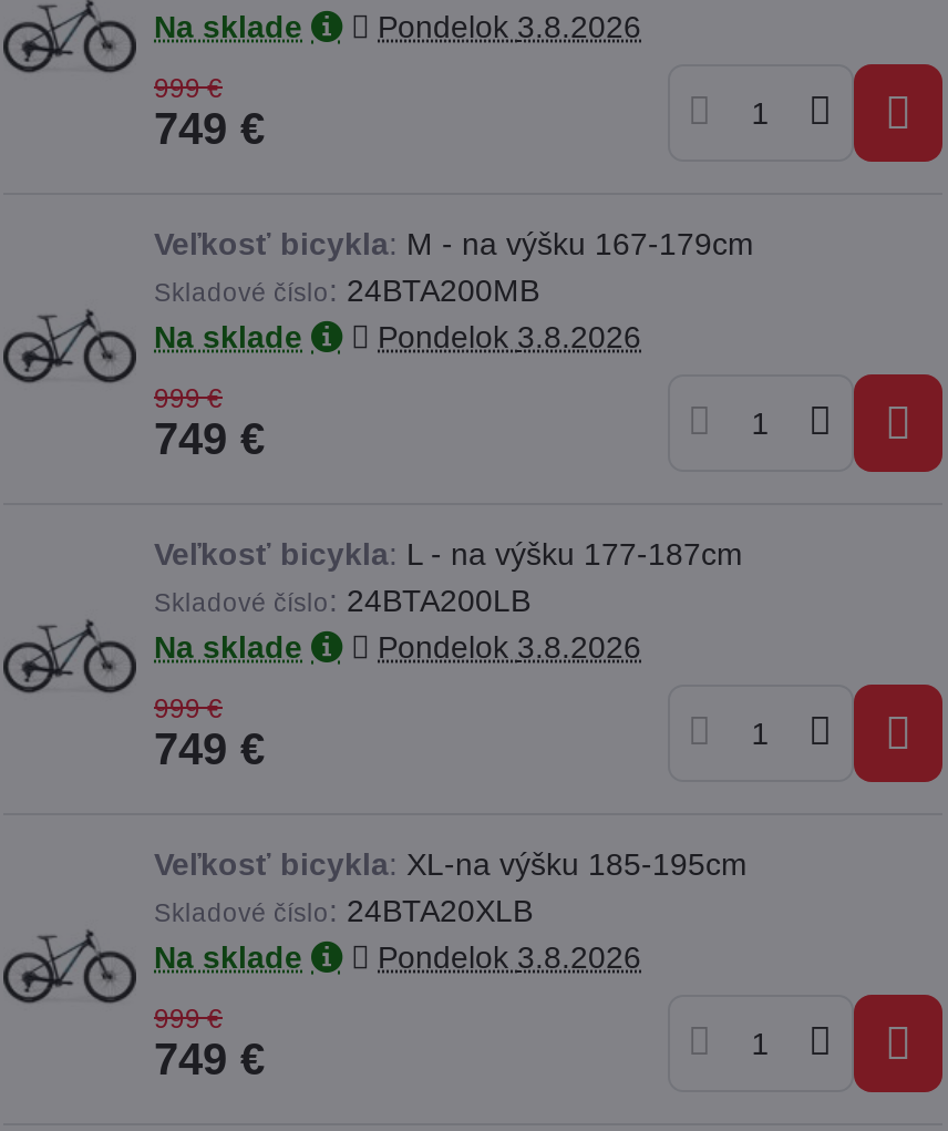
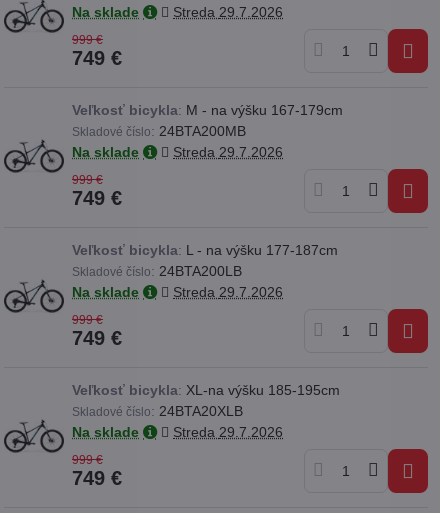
- Pondelok 3.8.2026
+ Streda 29.7.2026

- Pondelok 3.8.2026
+ Streda 29.7.2026

- Pondelok 3.8.2026
+ Streda 29.7.2026

- Pondelok 3.8.2026
+ Streda 29.7.2026
